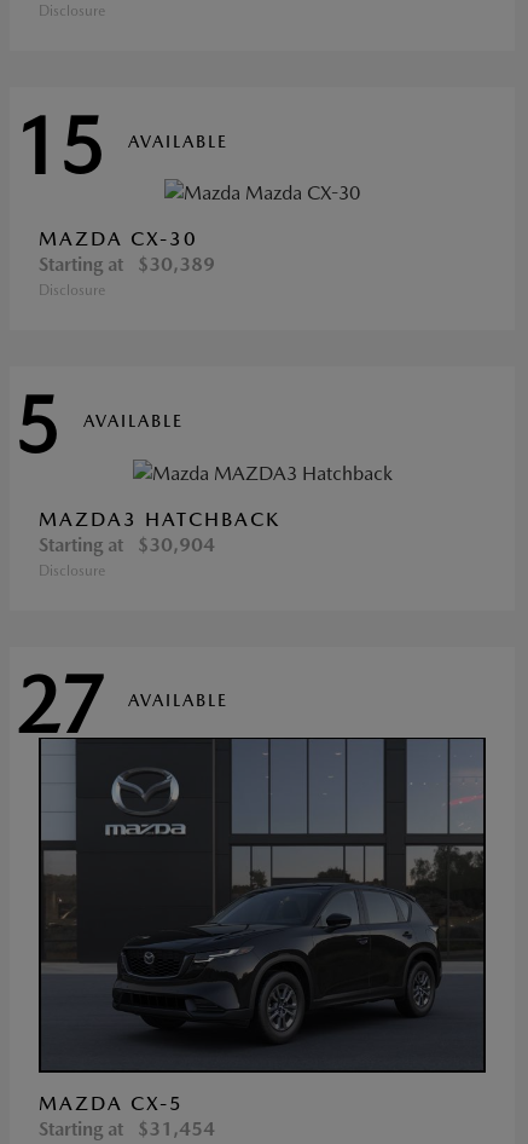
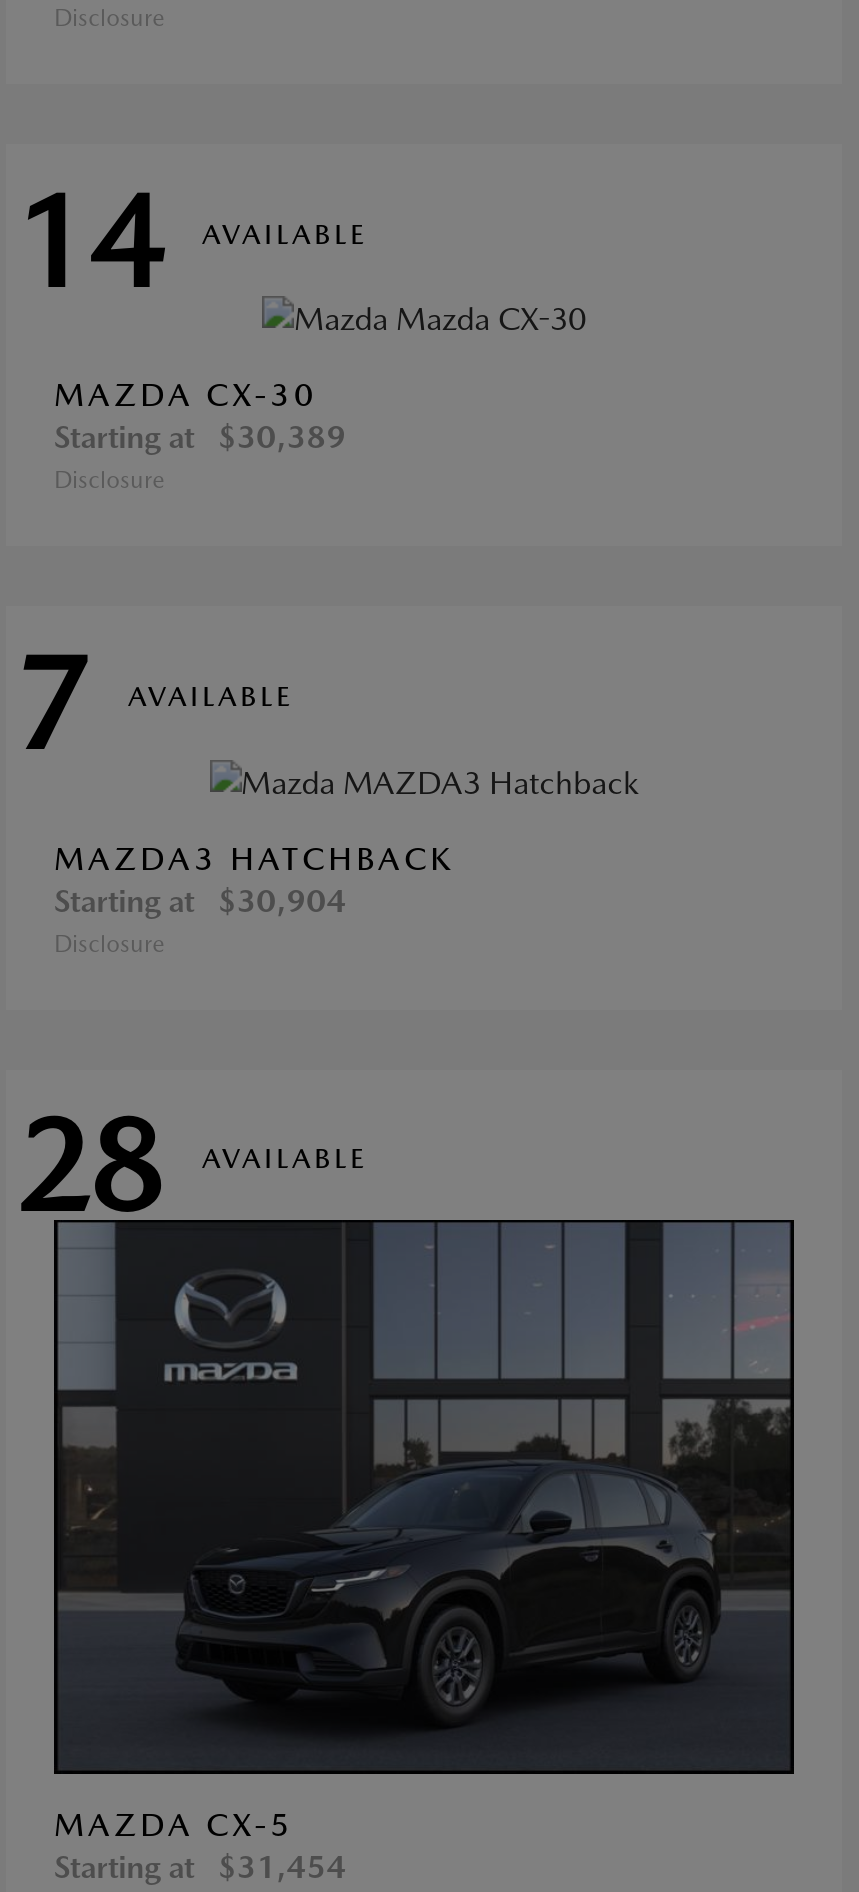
- 15 AVAILABLE
+ 14 AVAILABLE

- 5 AVAILABLE
+ 7 AVAILABLE

- 27 AVAILABLE
+ 28 AVAILABLE
